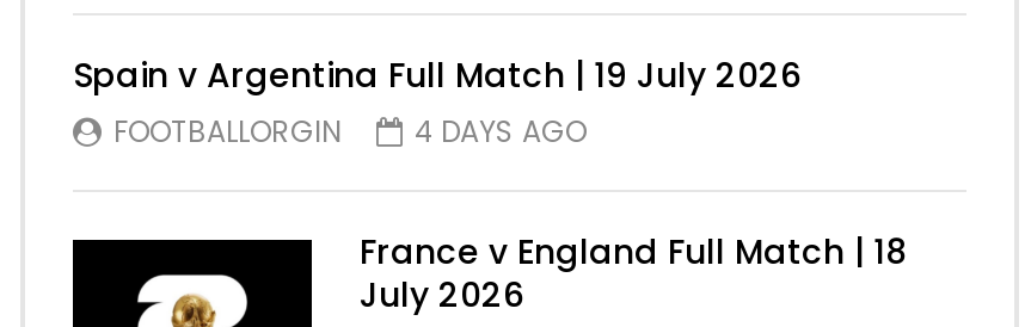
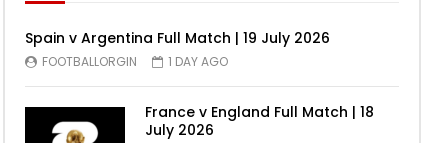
- FOOTBALLORGIN 4 DAYS AGO
+ FOOTBALLORGIN 1 DAY AGO
